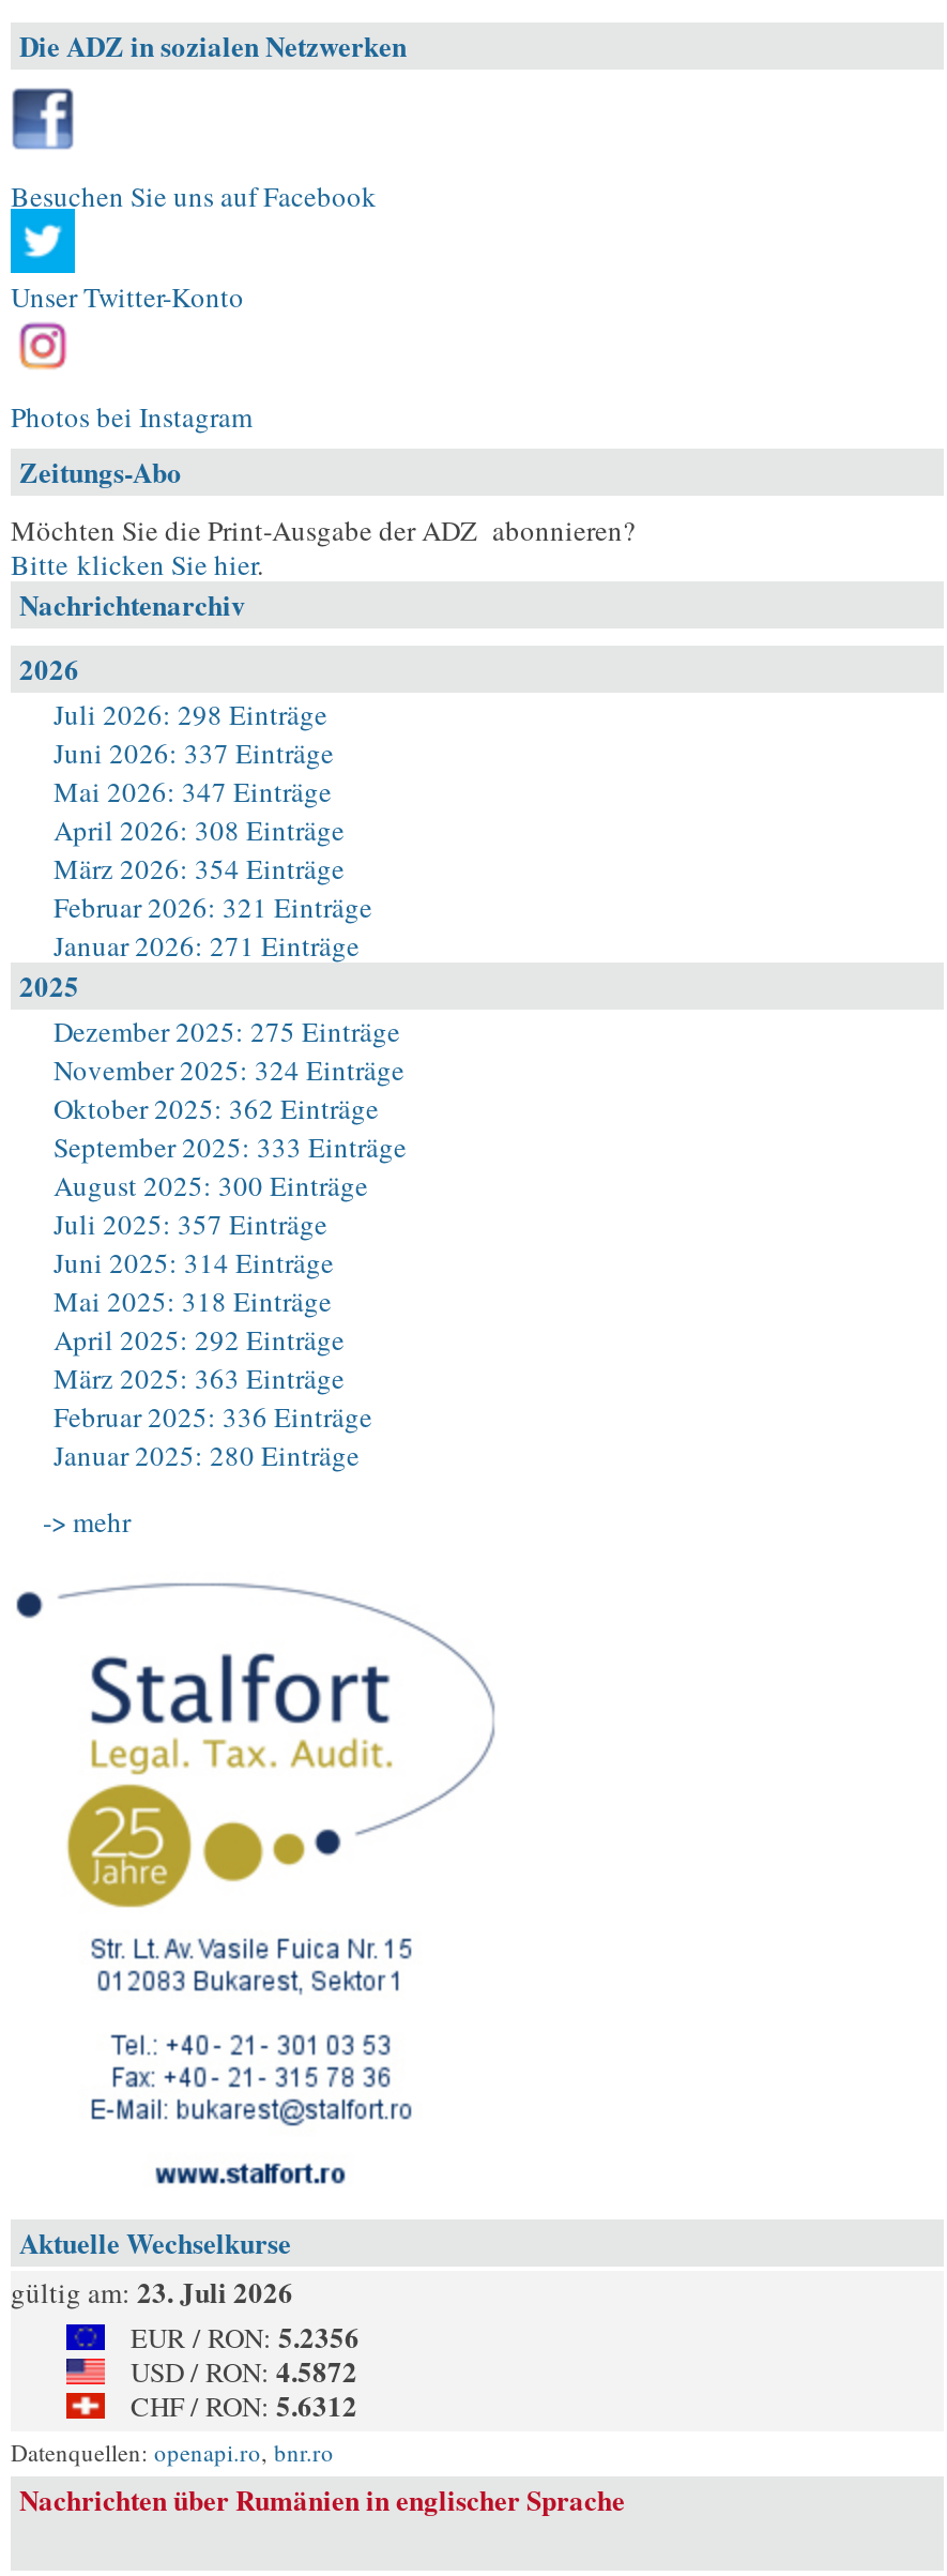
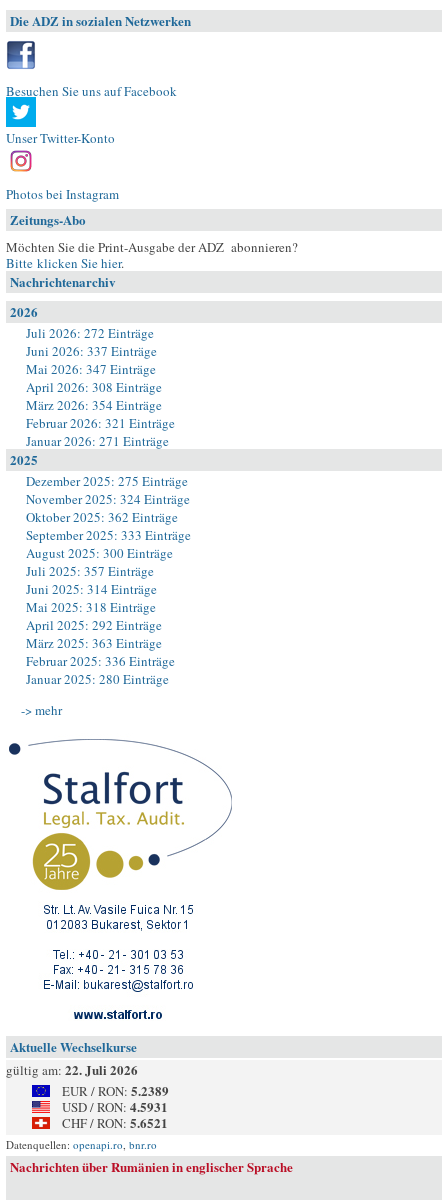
- Juli 2026: 298 Einträge
+ Juli 2026: 272 Einträge

- gültig am: 23. Juli 2026
+ gültig am: 22. Juli 2026

- EUR / RON: 5.2356
+ EUR / RON: 5.2389

- USD / RON: 4.5872
+ USD / RON: 4.5931

- CHF / RON: 5.6312
+ CHF / RON: 5.6521
